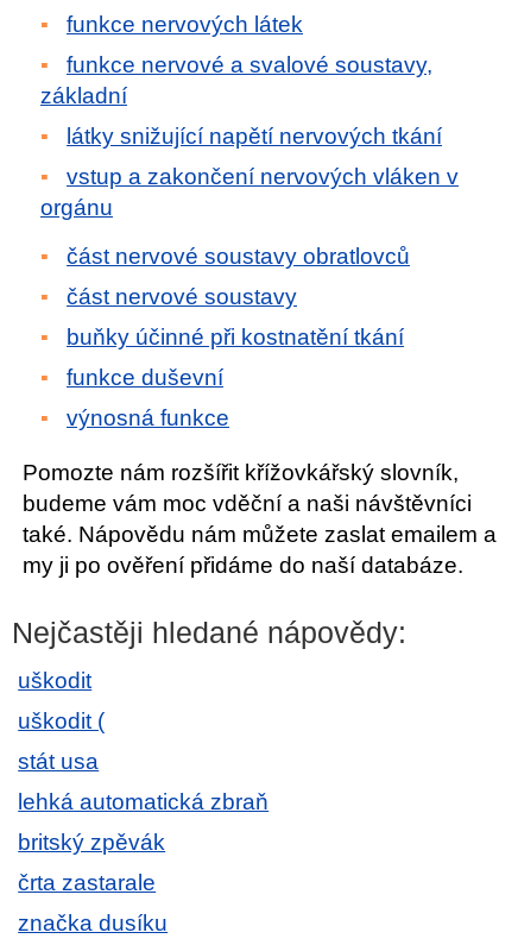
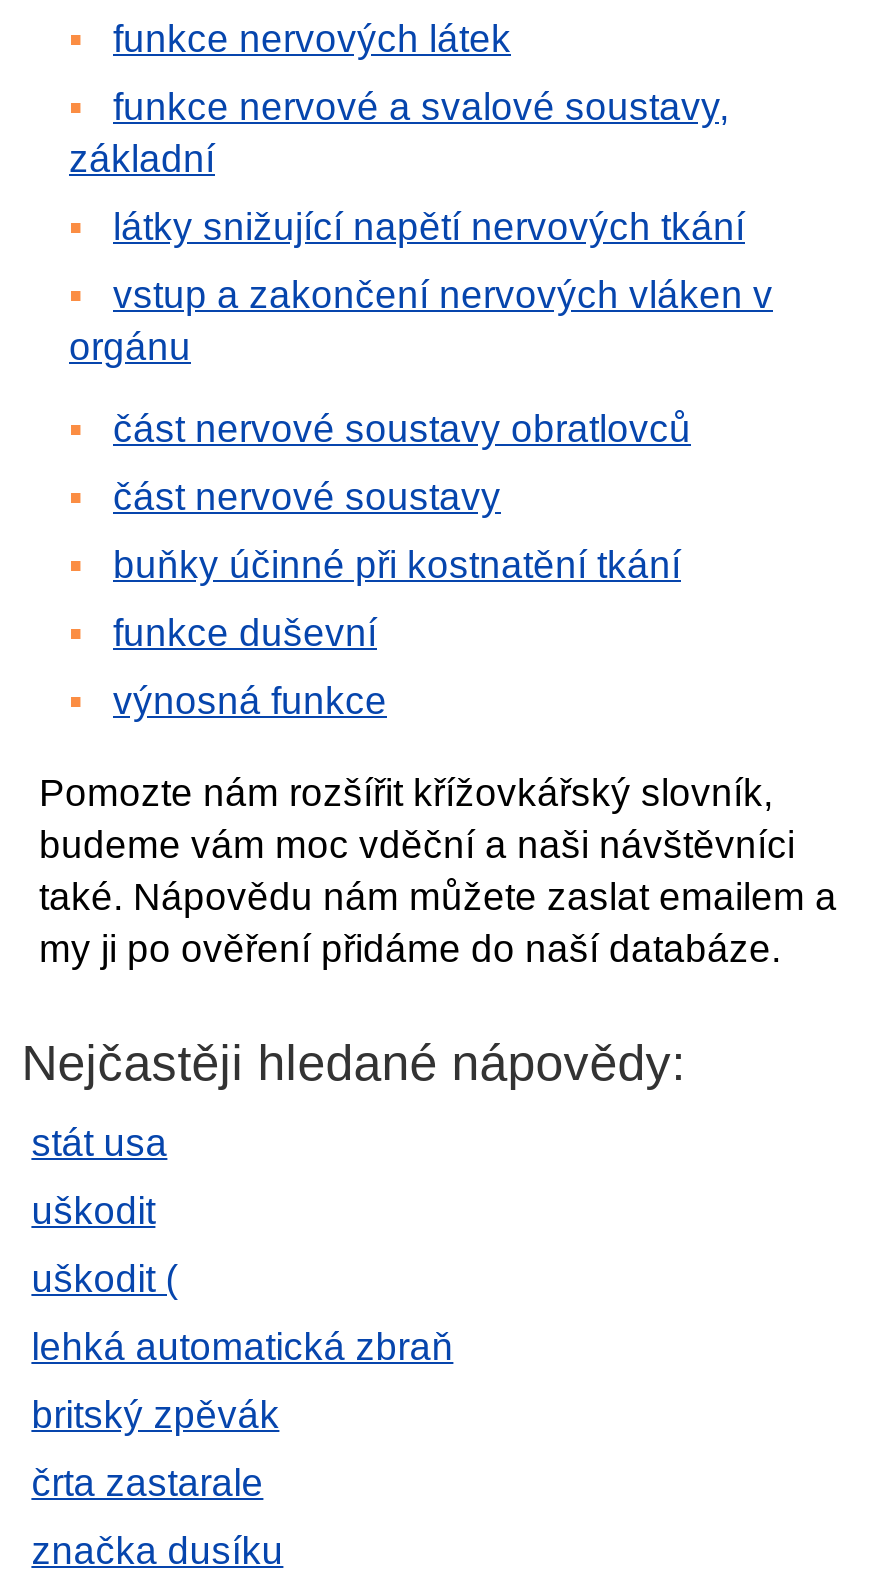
moved down: uškodit | uškodit (

moved up: stát usa
